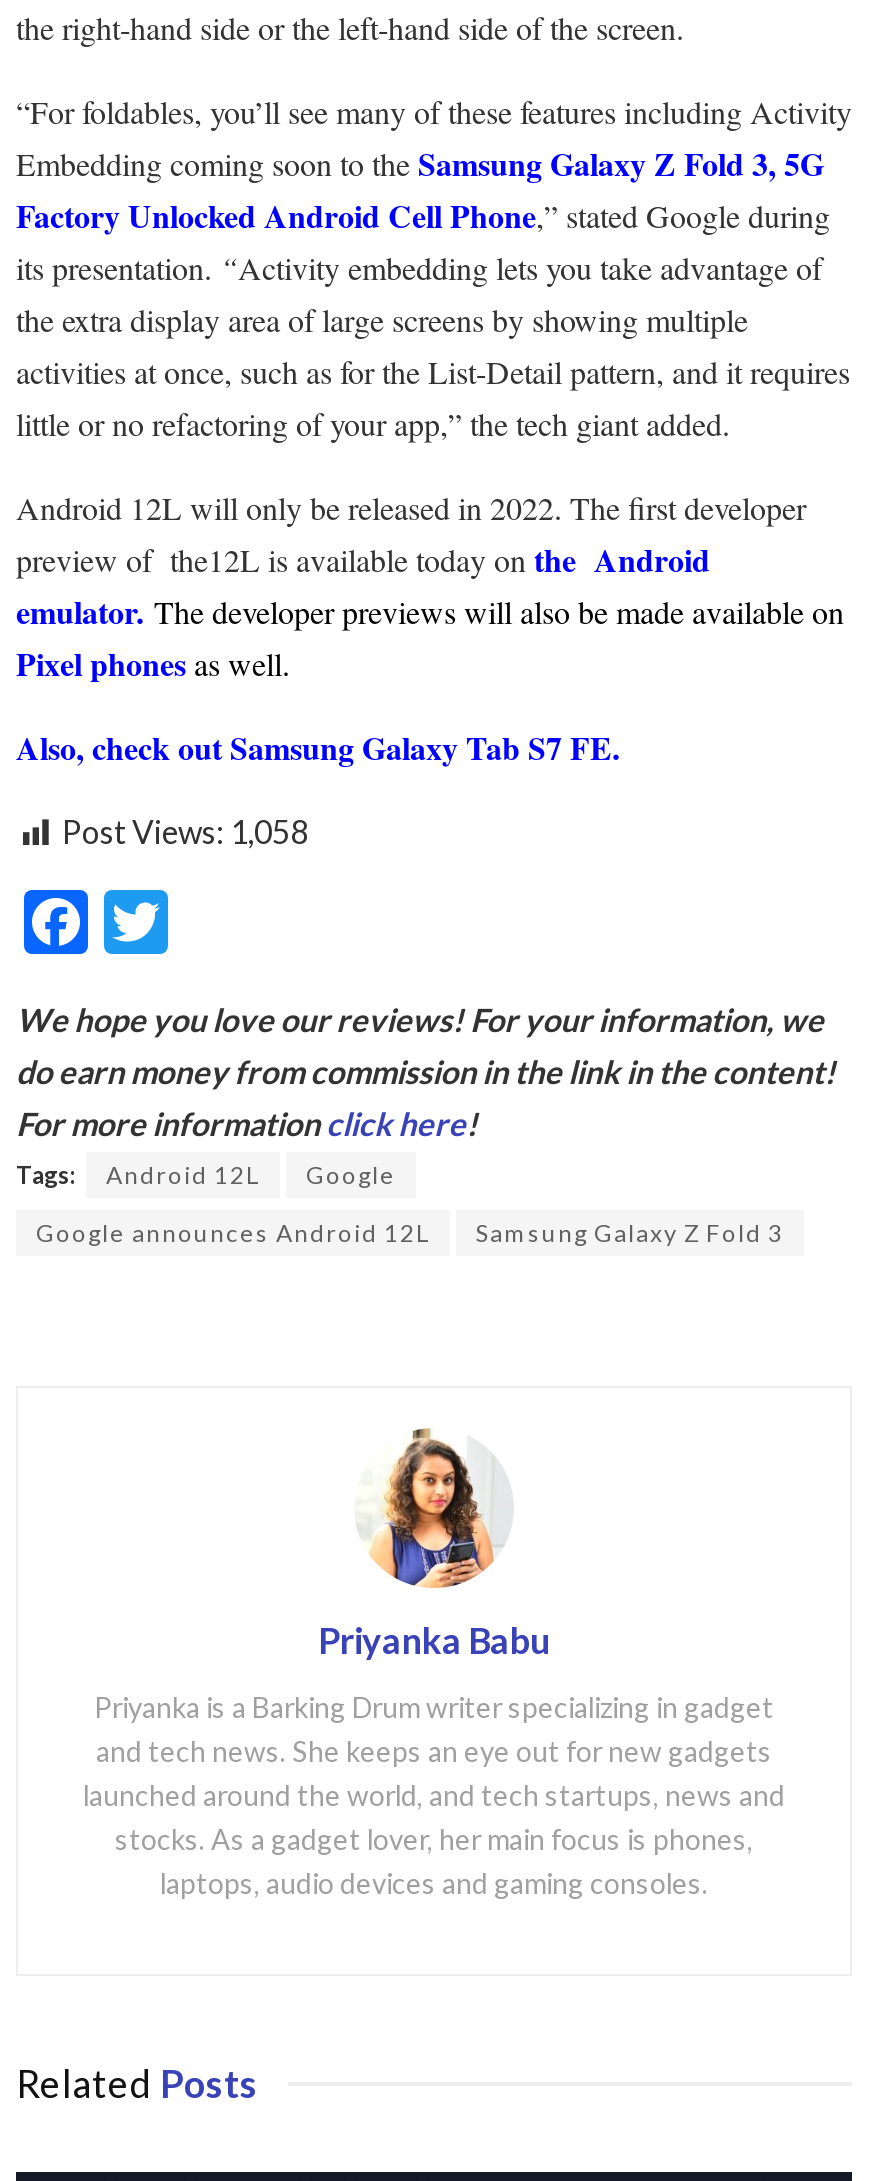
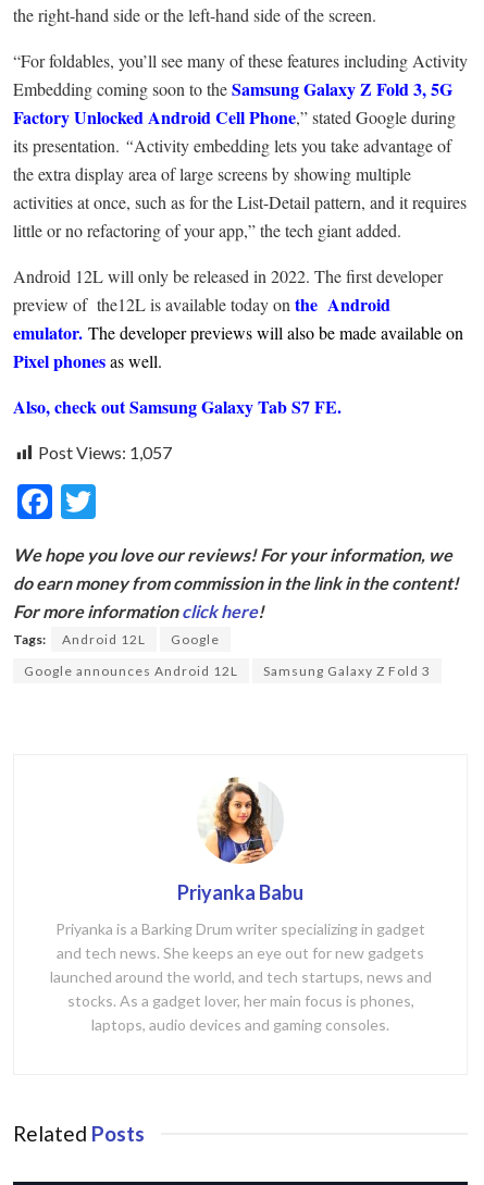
- Post Views: 1,058
+ Post Views: 1,057
